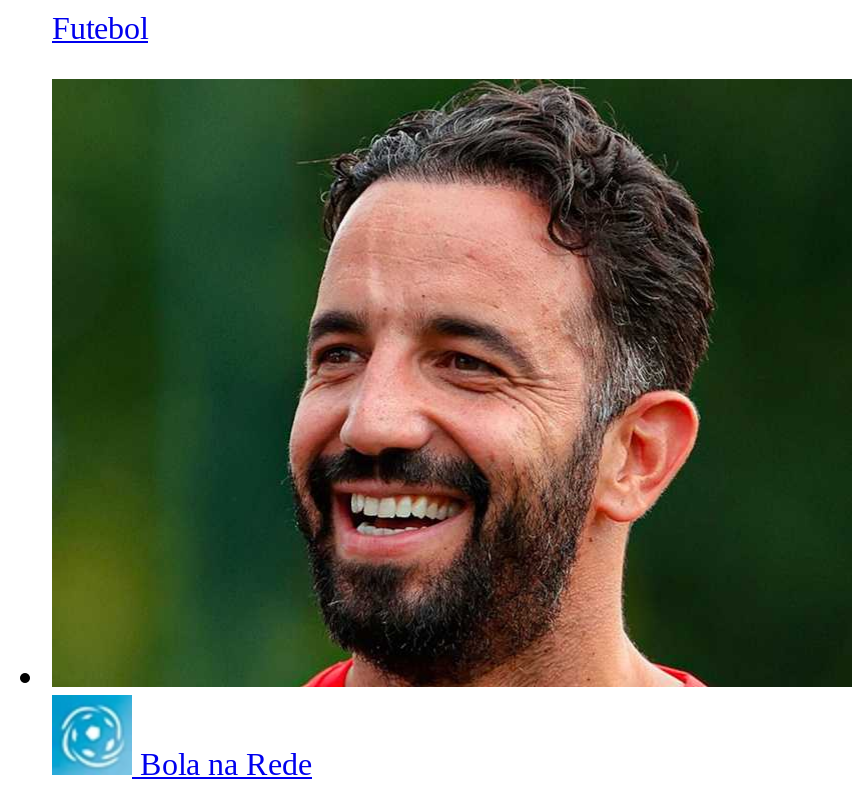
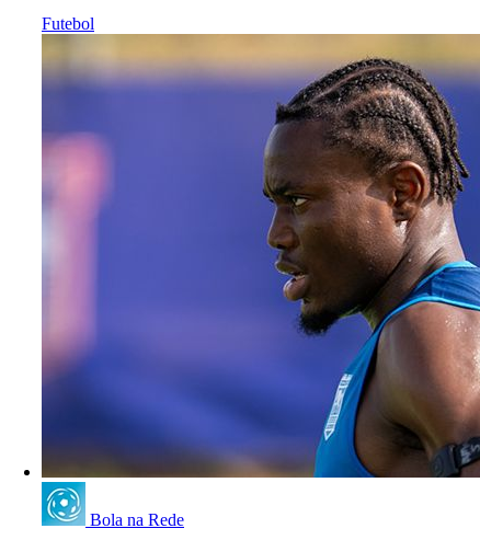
- [image]
+ [image]
